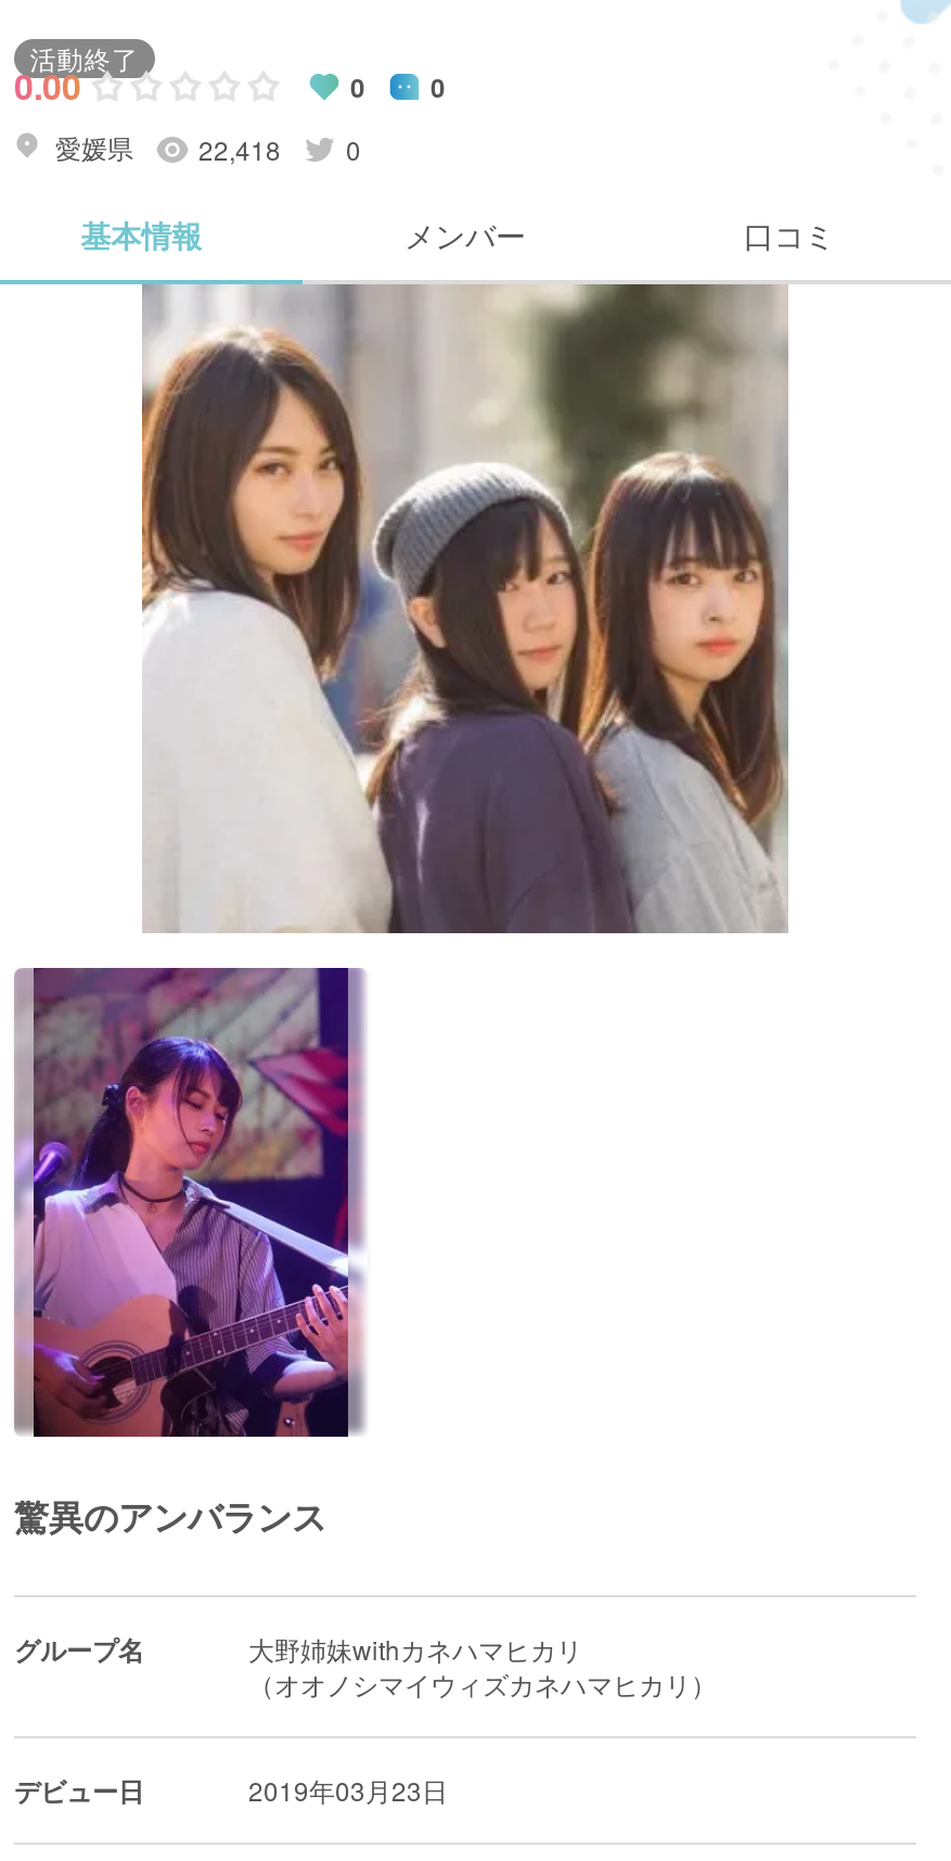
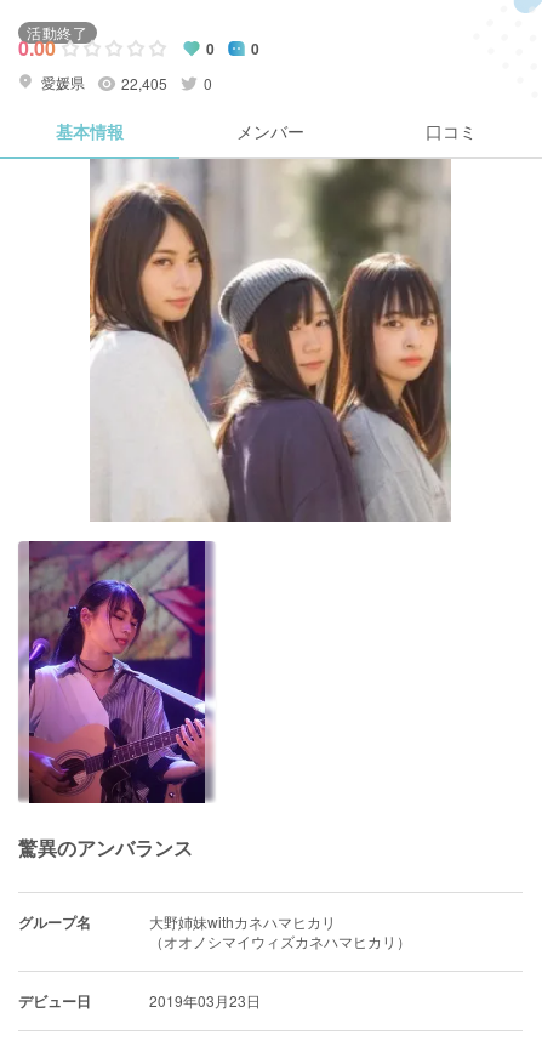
- 愛媛県 22,418 0
+ 愛媛県 22,405 0
